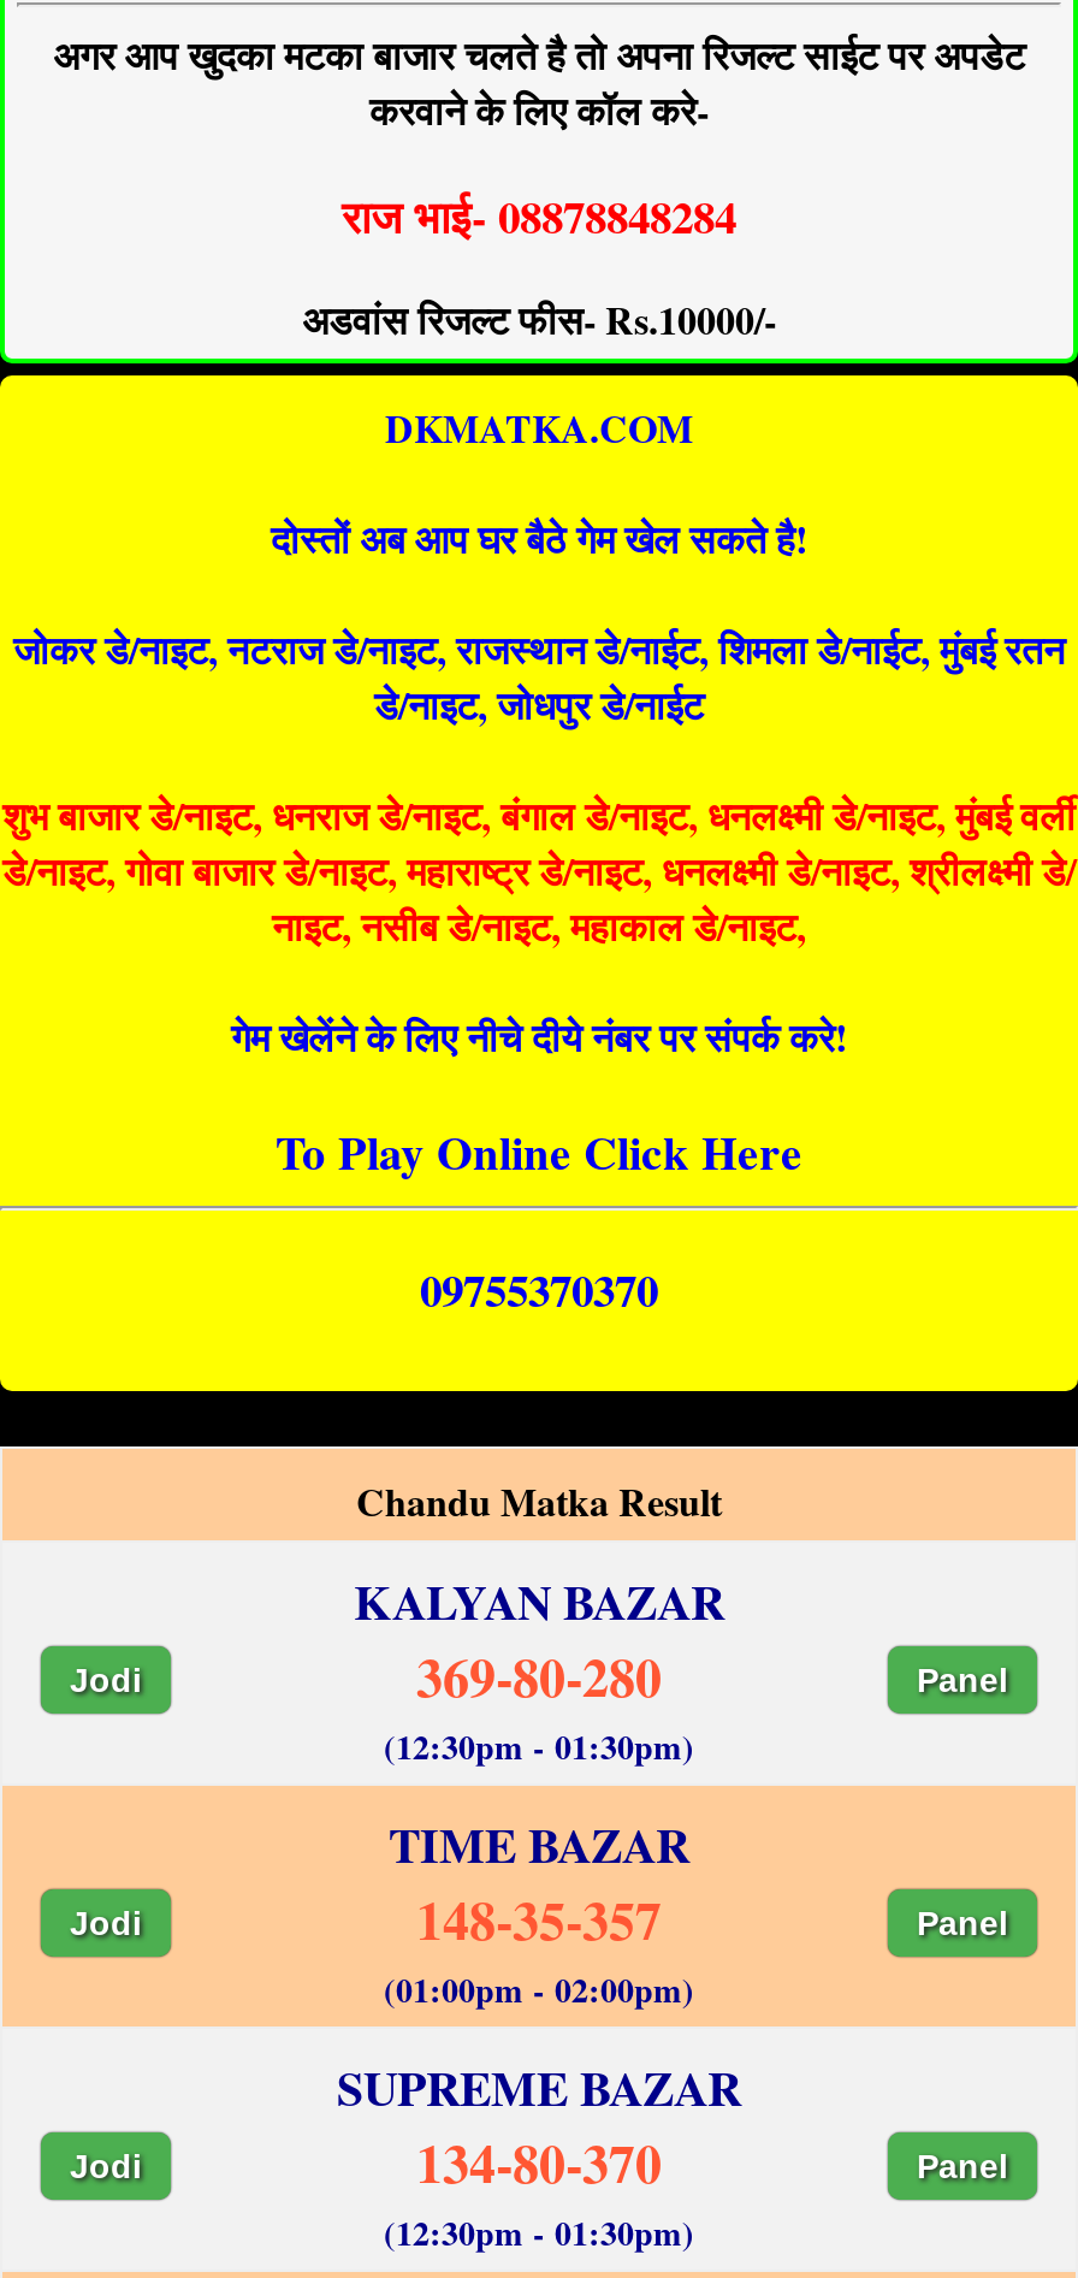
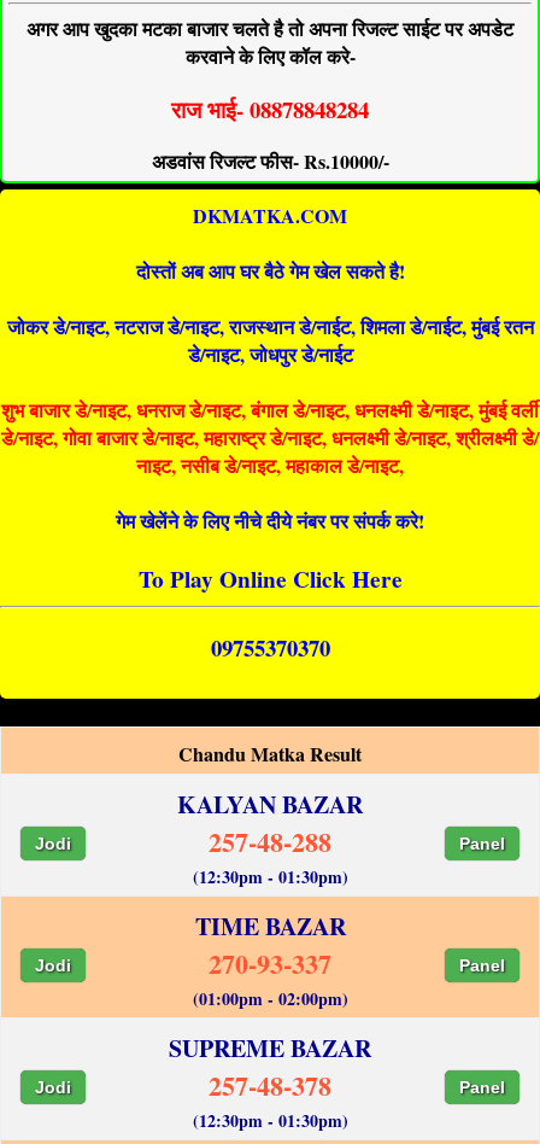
- 369-80-280
+ 257-48-288

- 148-35-357
+ 270-93-337

- 134-80-370
+ 257-48-378
